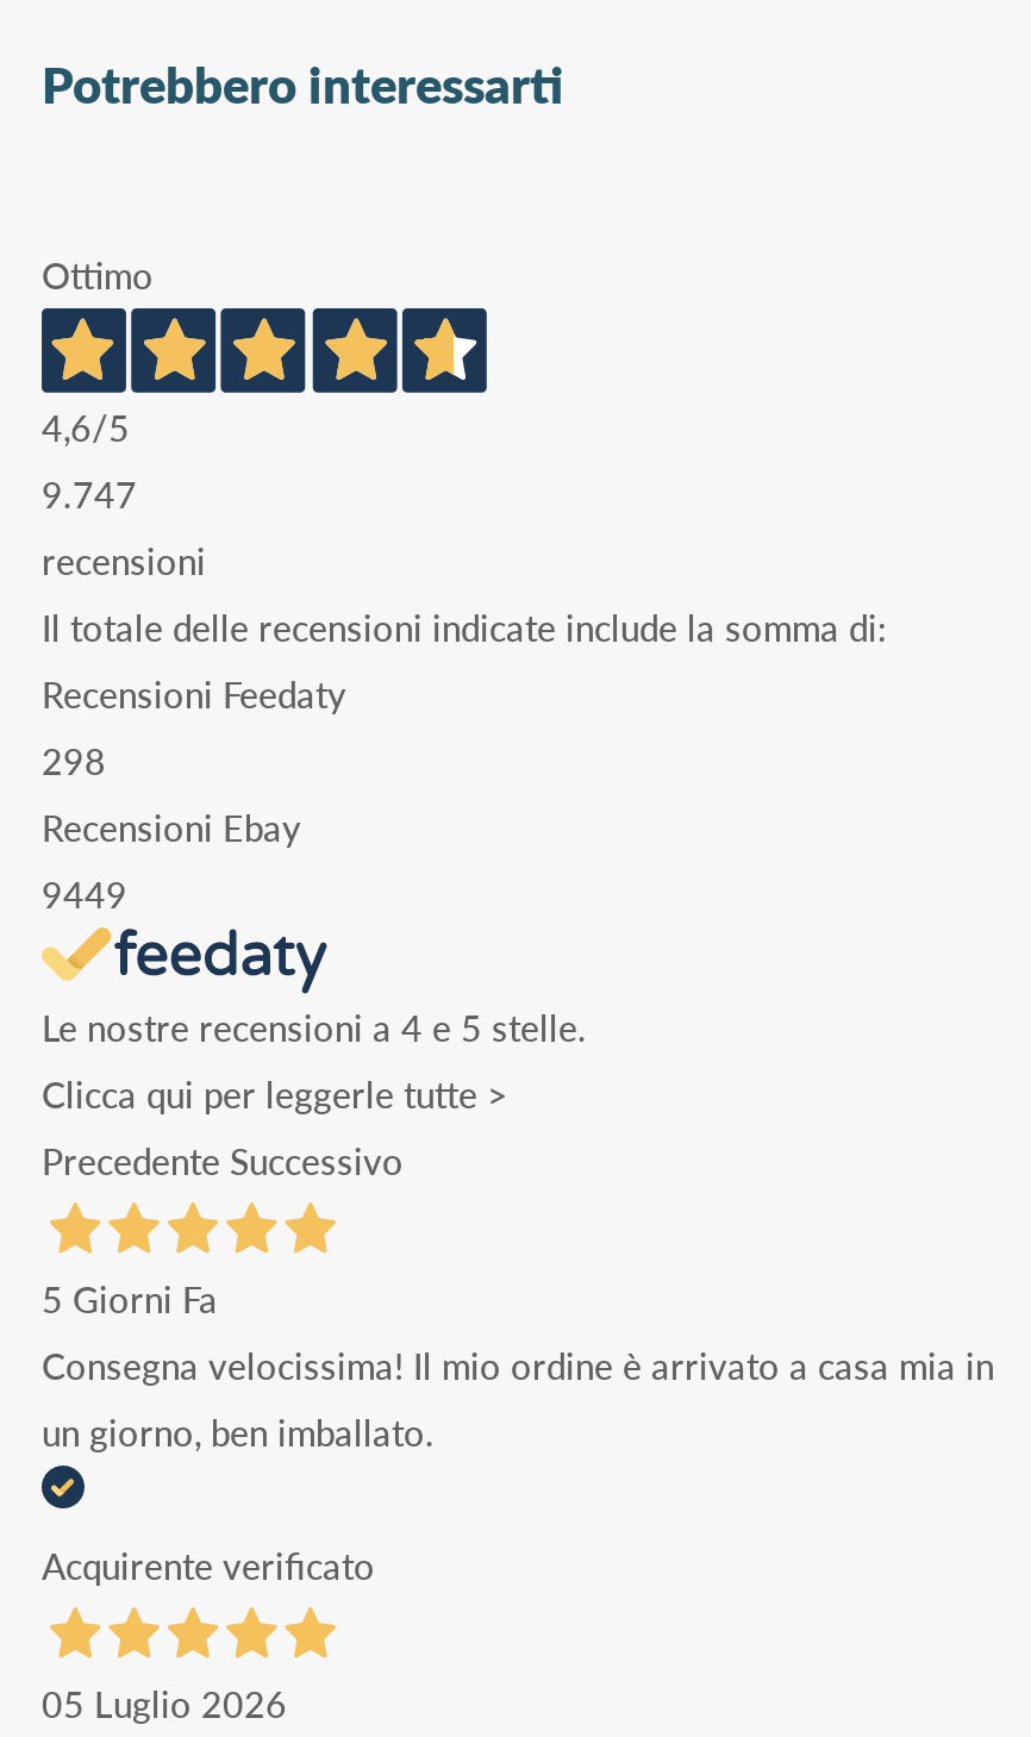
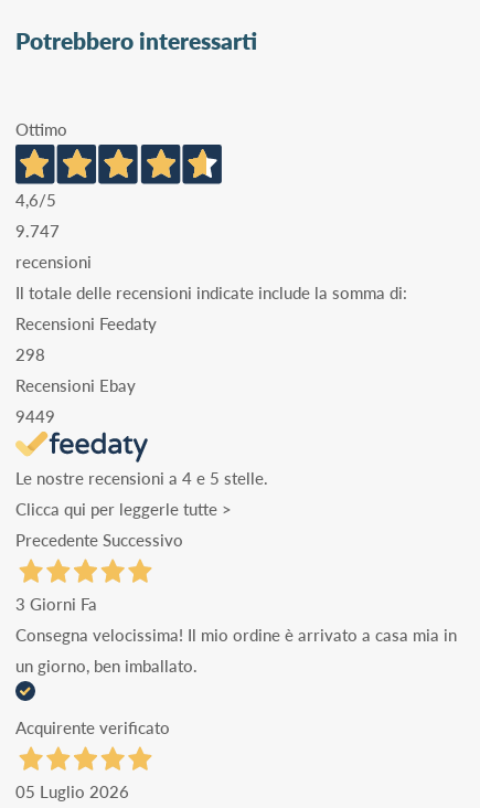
- 5 Giorni Fa
+ 3 Giorni Fa
